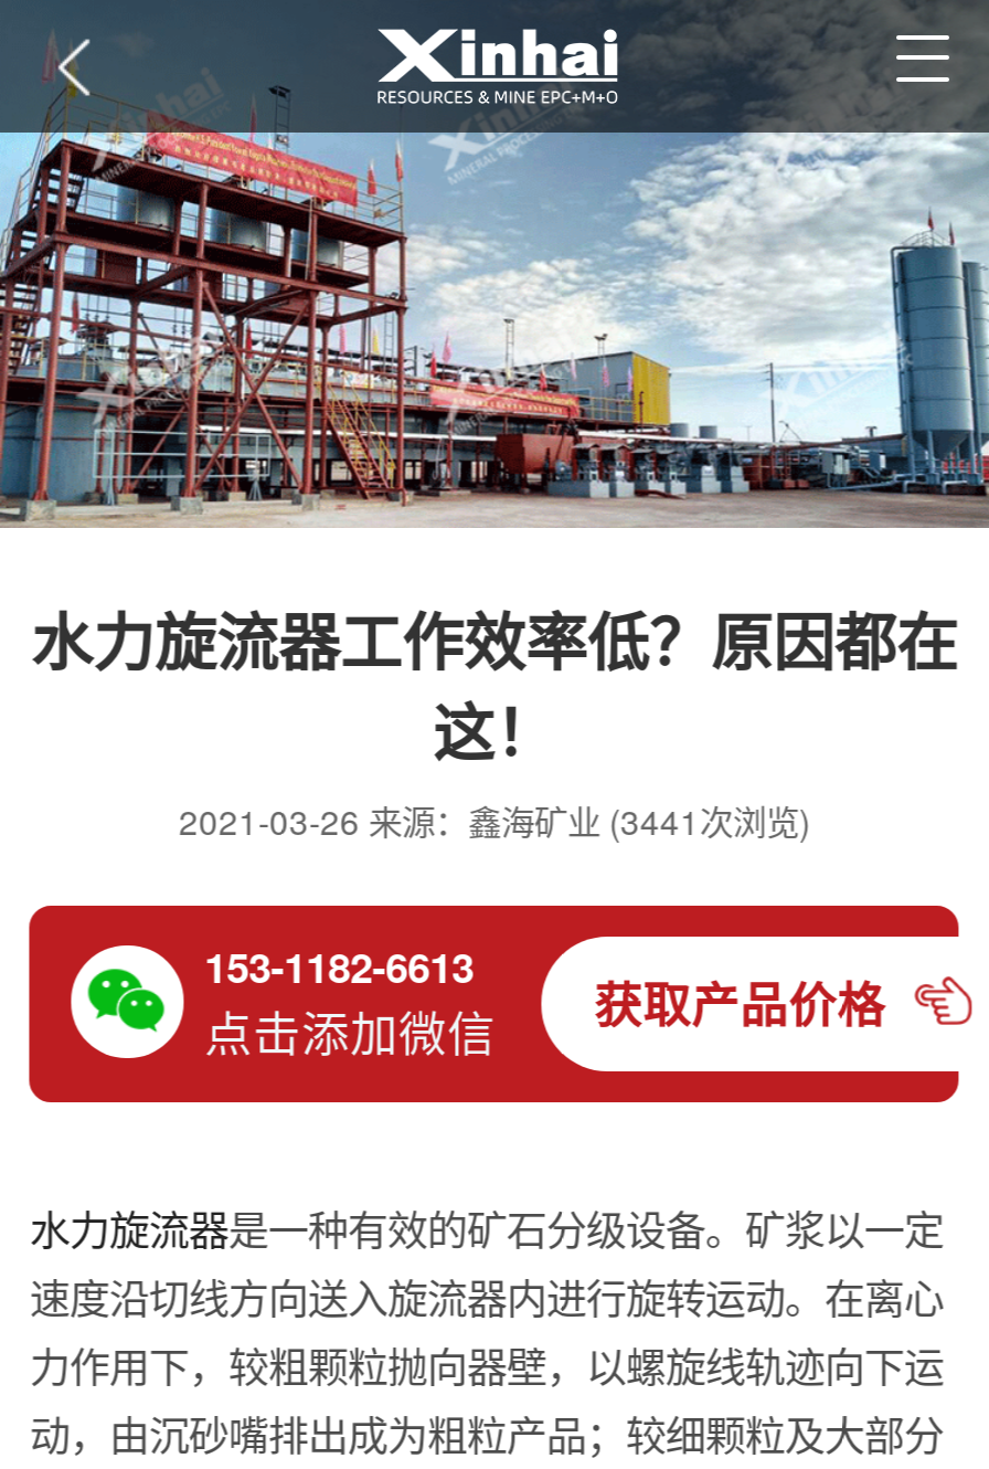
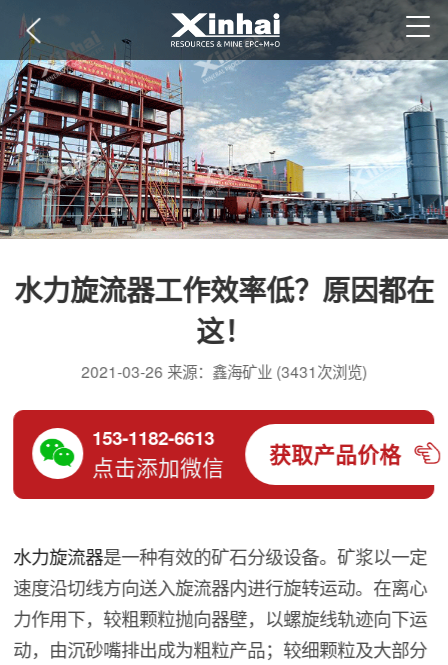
- 2021-03-26 来源：鑫海矿业 (3441次浏览)
+ 2021-03-26 来源：鑫海矿业 (3431次浏览)
